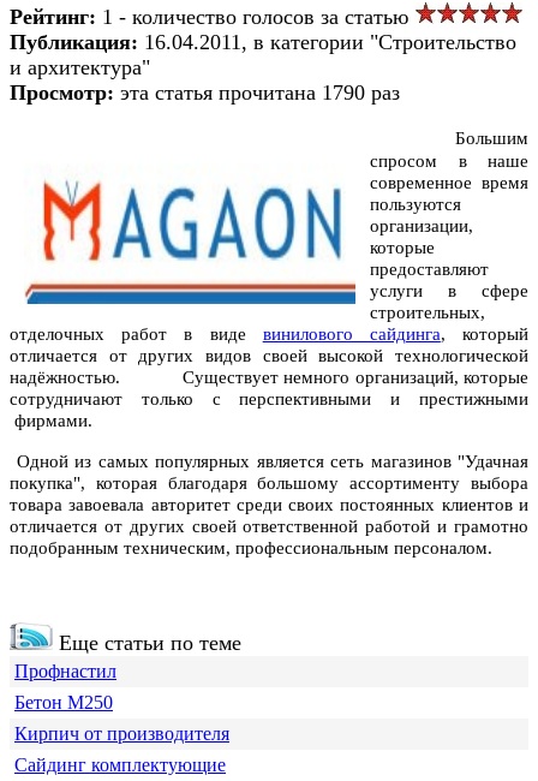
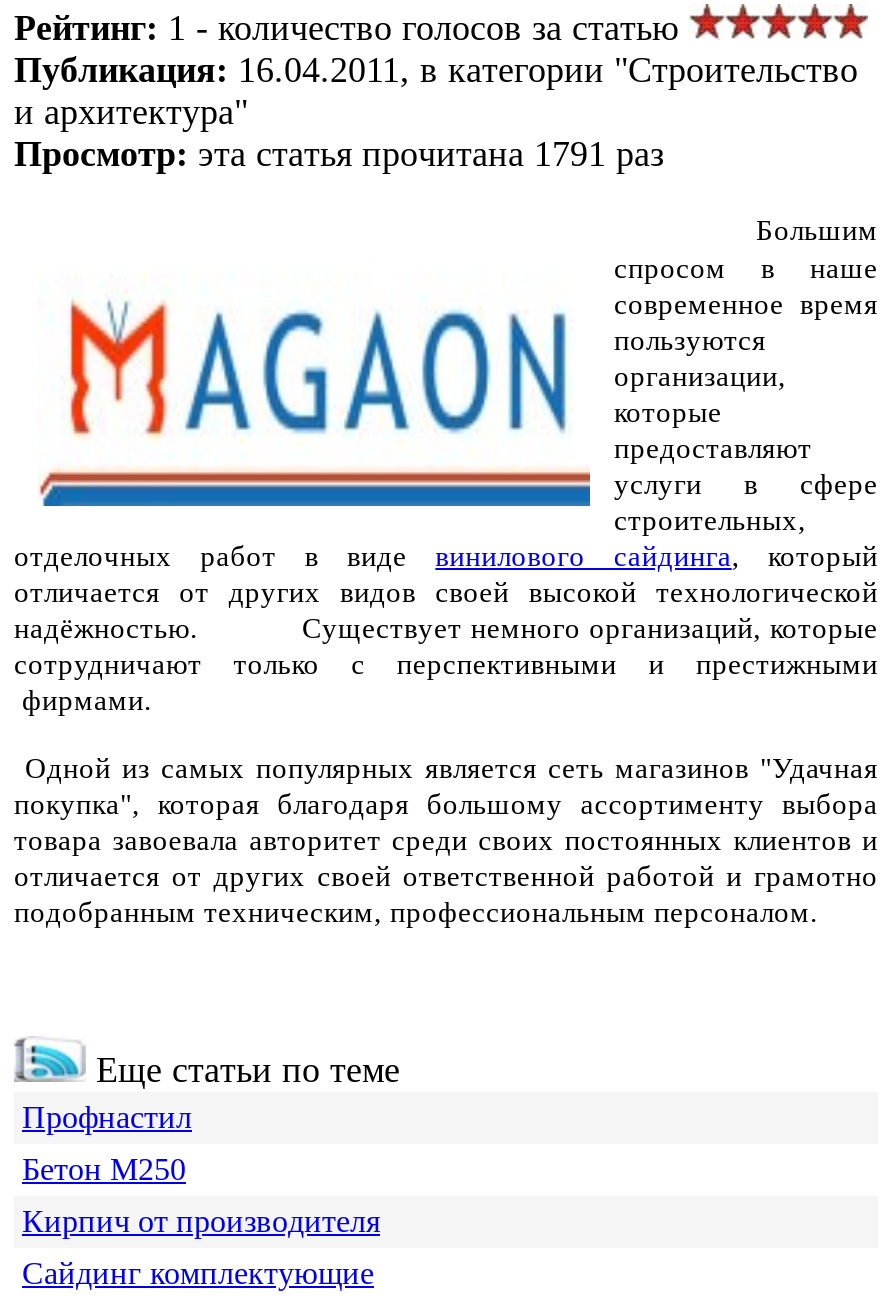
- Просмотр: эта статья прочитана 1790 раз
+ Просмотр: эта статья прочитана 1791 раз
